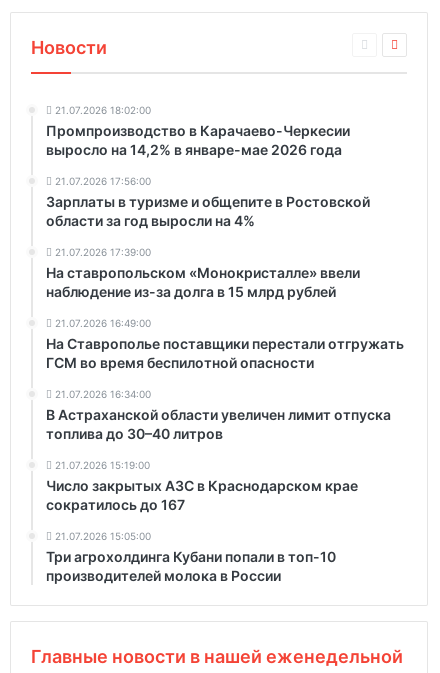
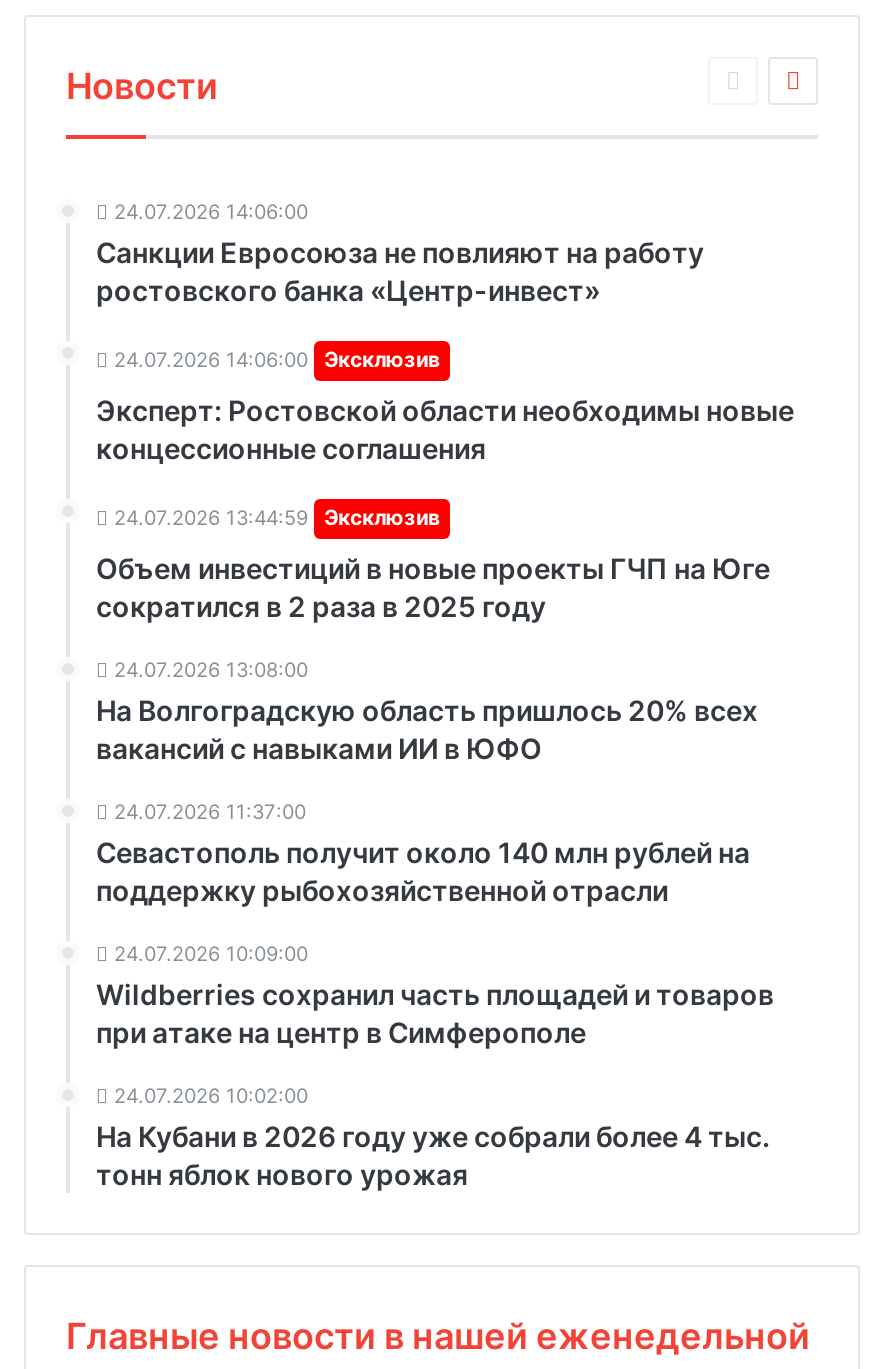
- 21.07.2026 18:02:00
- Промпроизводство в Карачаево-Черкесии
- выросло на 14,2% в январе-мае 2026 года
- 21.07.2026 17:56:00
- Зарплаты в туризме и общепите в Ростовской
- области за год выросли на 4%
- 21.07.2026 17:39:00
- На ставропольском «Монокристалле» ввели
- наблюдение из-за долга в 15 млрд рублей
- 21.07.2026 16:49:00
- На Ставрополье поставщики перестали отгружать
- ГСМ во время беспилотной опасности
- 21.07.2026 16:34:00
- В Астраханской области увеличен лимит отпуска
- топлива до 30–40 литров
- 21.07.2026 15:19:00
- Число закрытых АЗС в Краснодарском крае
- сократилось до 167
- 21.07.2026 15:05:00
- Три агрохолдинга Кубани попали в топ-10
- производителей молока в России
+ 24.07.2026 14:06:00
+ Санкции Евросоюза не повлияют на работу
+ ростовского банка «Центр-инвест»
+ 24.07.2026 14:06:00
+ Эксклюзив
+ Эксперт: Ростовской области необходимы новые
+ концессионные соглашения
+ 24.07.2026 13:44:59
+ Эксклюзив
+ Объем инвестиций в новые проекты ГЧП на Юге
+ сократился в 2 раза в 2025 году
+ 24.07.2026 13:08:00
+ На Волгоградскую область пришлось 20% всех
+ вакансий с навыками ИИ в ЮФО
+ 24.07.2026 11:37:00
+ Севастополь получит около 140 млн рублей на
+ поддержку рыбохозяйственной отрасли
+ 24.07.2026 10:09:00
+ Wildberries сохранил часть площадей и товаров
+ при атаке на центр в Симферополе
+ 24.07.2026 10:02:00
+ На Кубани в 2026 году уже собрали более 4 тыс.
+ тонн яблок нового урожая
